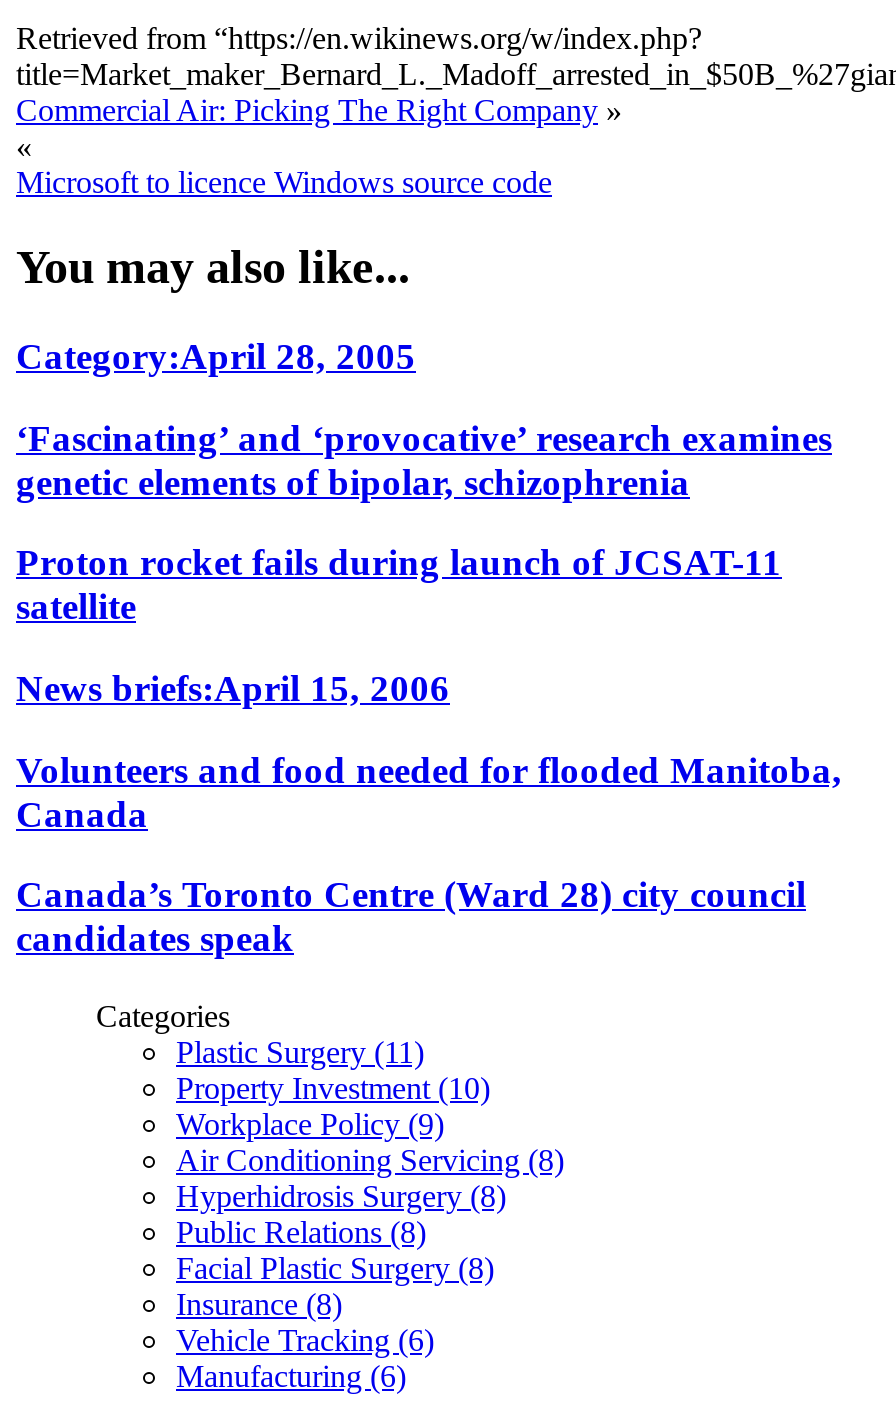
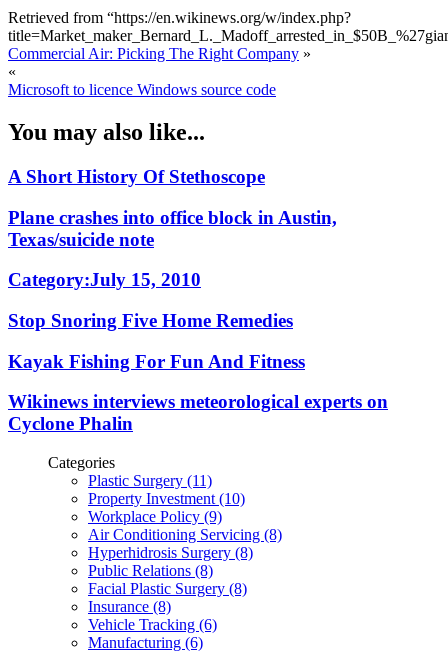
- Category:April 28, 2005
+ A Short History Of Stethoscope

- ‘Fascinating’ and ‘provocative’ research examines
- genetic elements of bipolar, schizophrenia
+ Plane crashes into office block in Austin,
+ Texas/suicide note

- Proton rocket fails during launch of JCSAT-11
- satellite
+ Category:July 15, 2010

- News briefs:April 15, 2006
+ Stop Snoring Five Home Remedies

- Volunteers and food needed for flooded Manitoba,
- Canada
+ Kayak Fishing For Fun And Fitness

- Canada’s Toronto Centre (Ward 28) city council
- candidates speak
+ Wikinews interviews meteorological experts on
+ Cyclone Phalin
